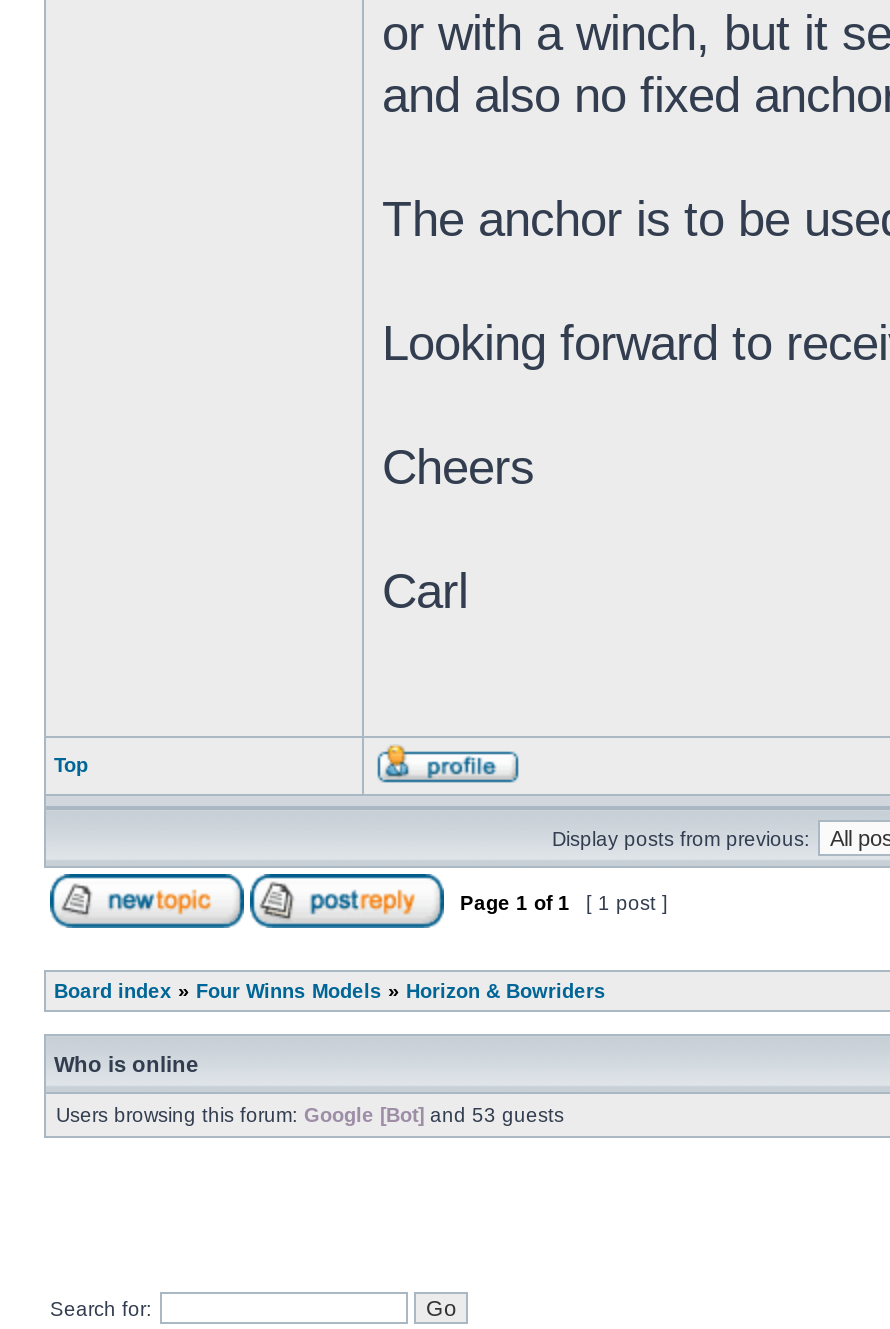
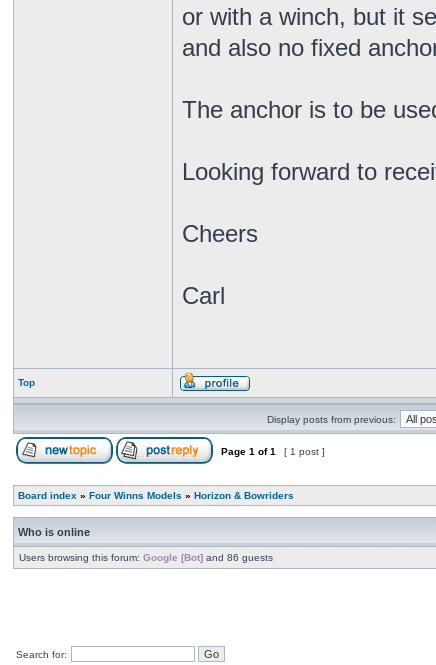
- Users browsing this forum: Google [Bot] and 53 guests
+ Users browsing this forum: Google [Bot] and 86 guests
